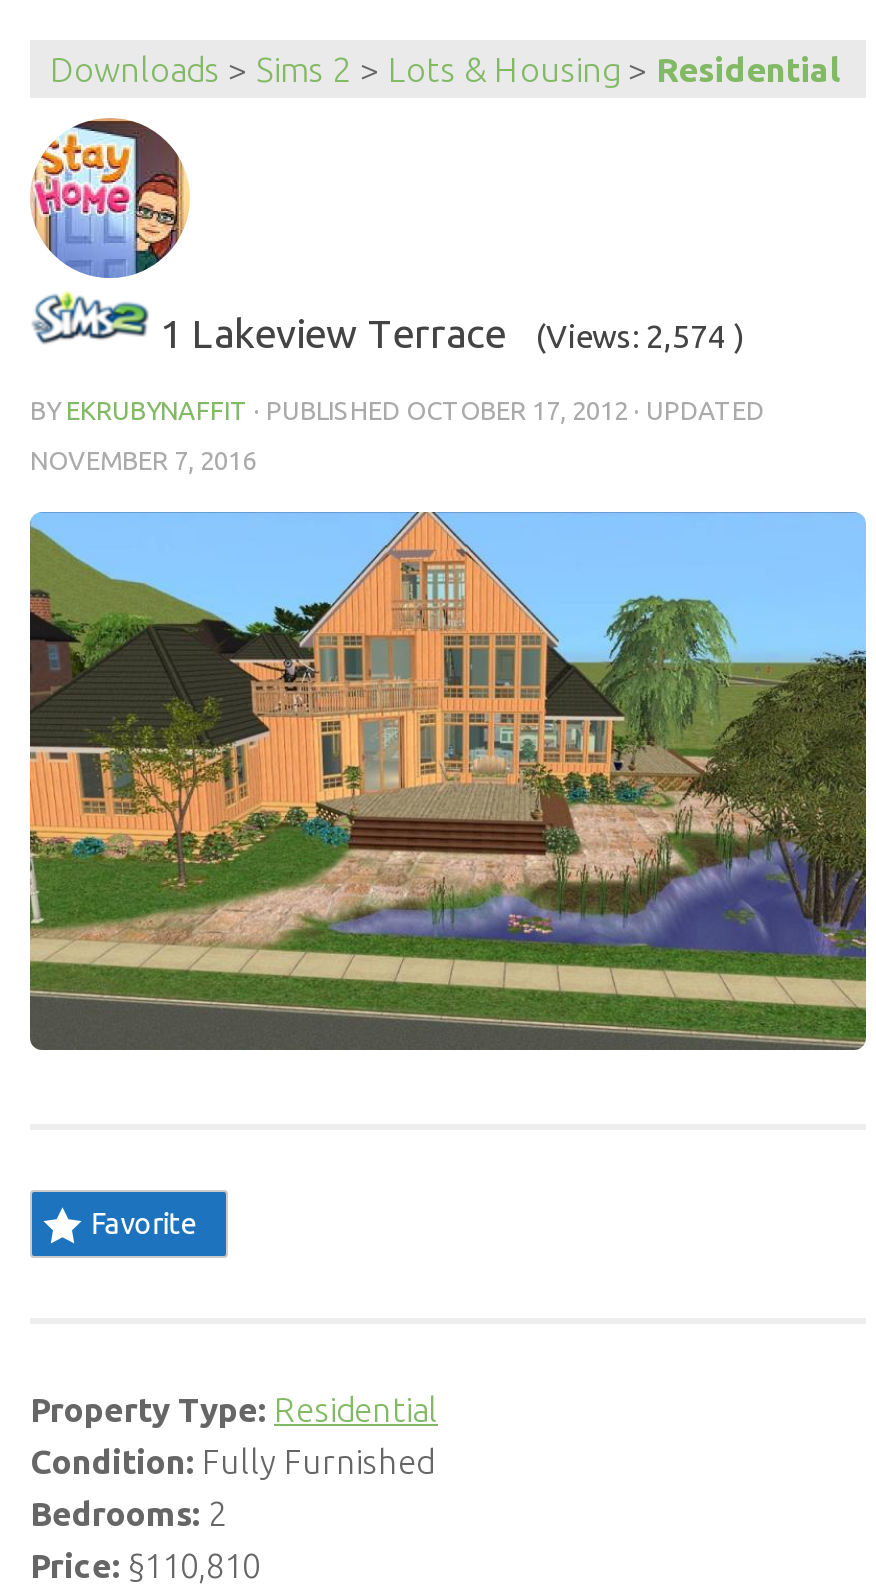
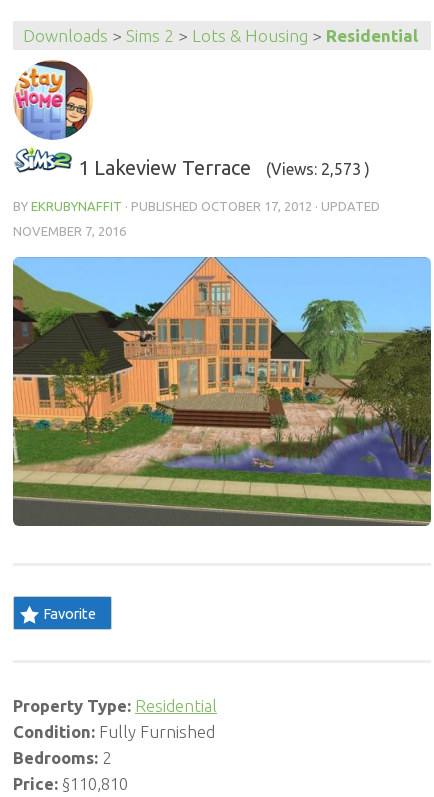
- 1 Lakeview Terrace (Views: 2,574 )
+ 1 Lakeview Terrace (Views: 2,573 )
